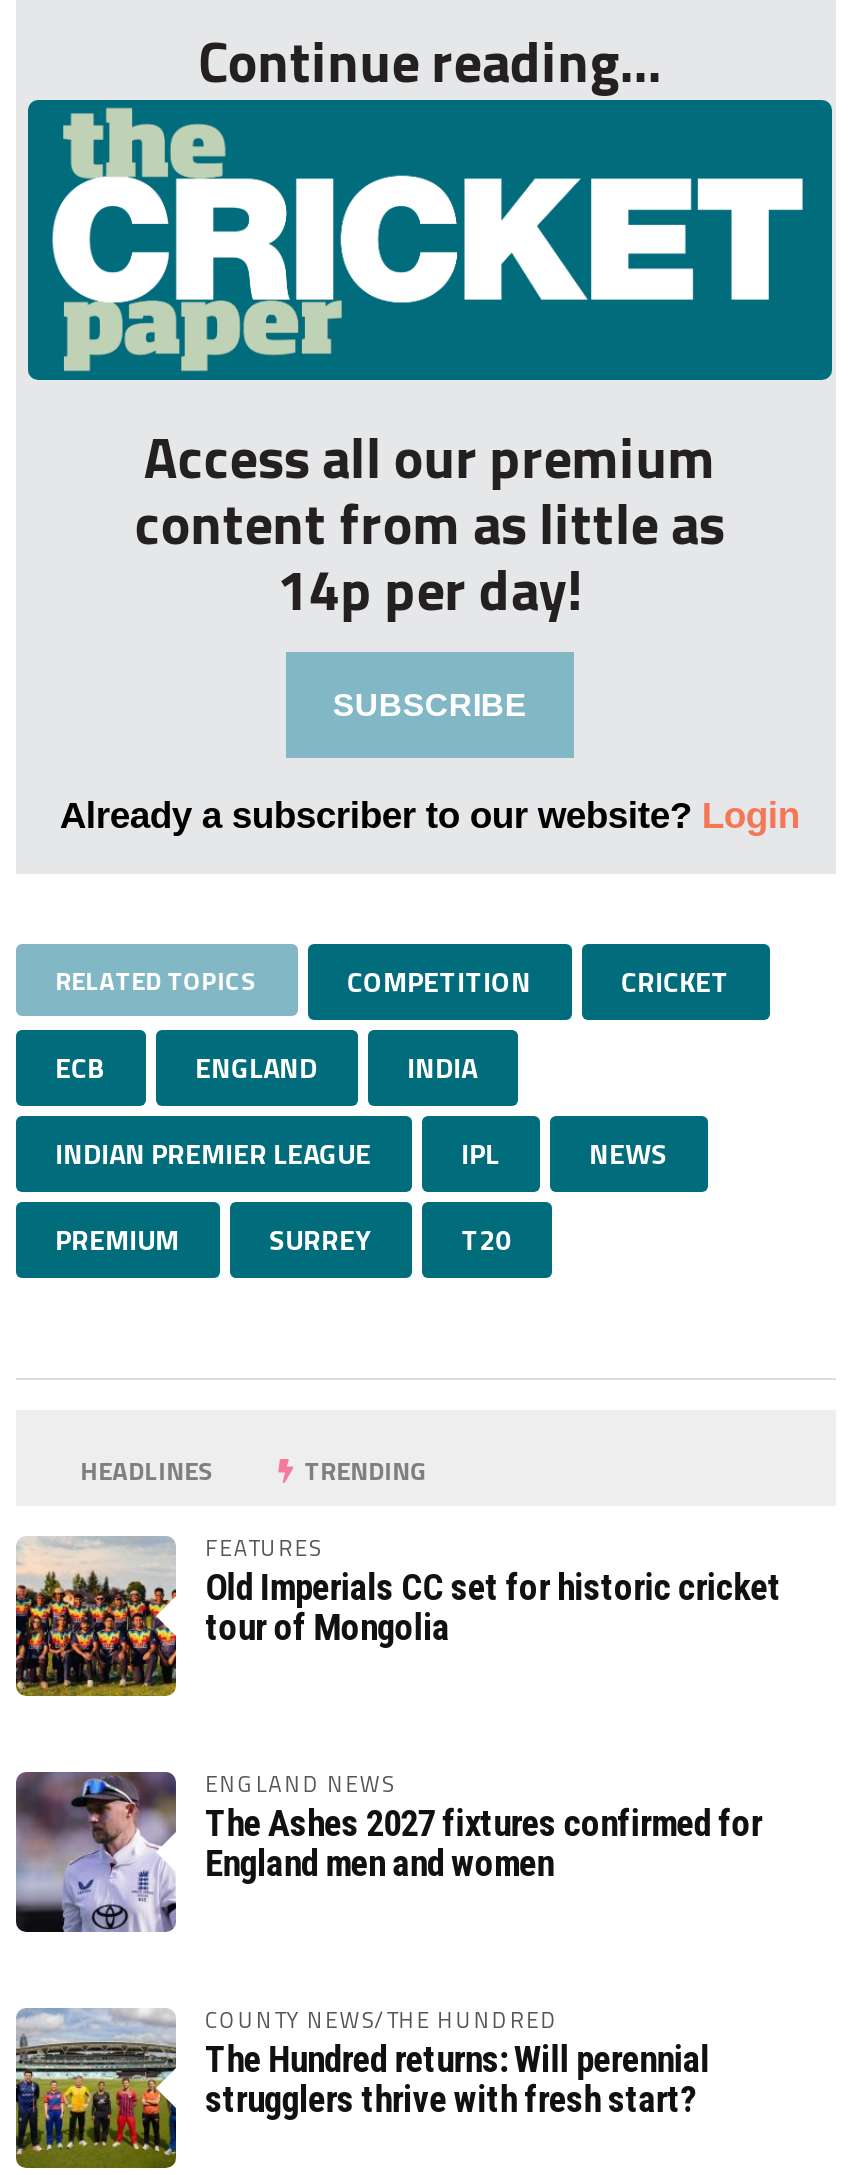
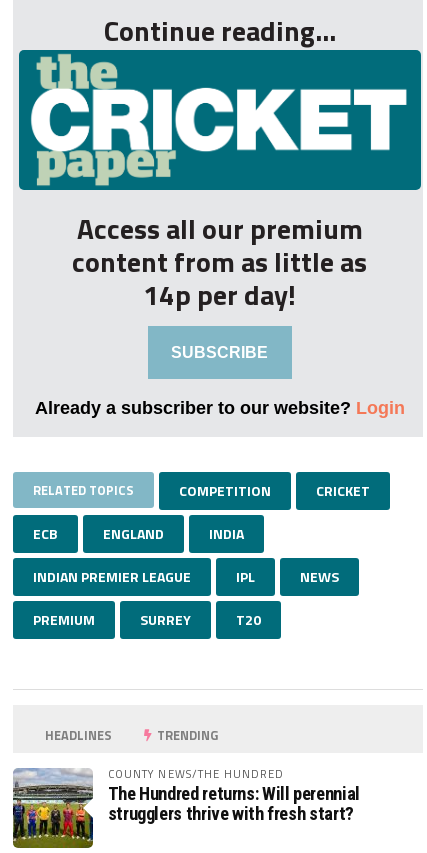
- [image]
- FEATURES
- Old Imperials CC set for historic cricket
- tour of Mongolia

- [image]
- ENGLAND NEWS
- The Ashes 2027 fixtures confirmed for
- England men and women
